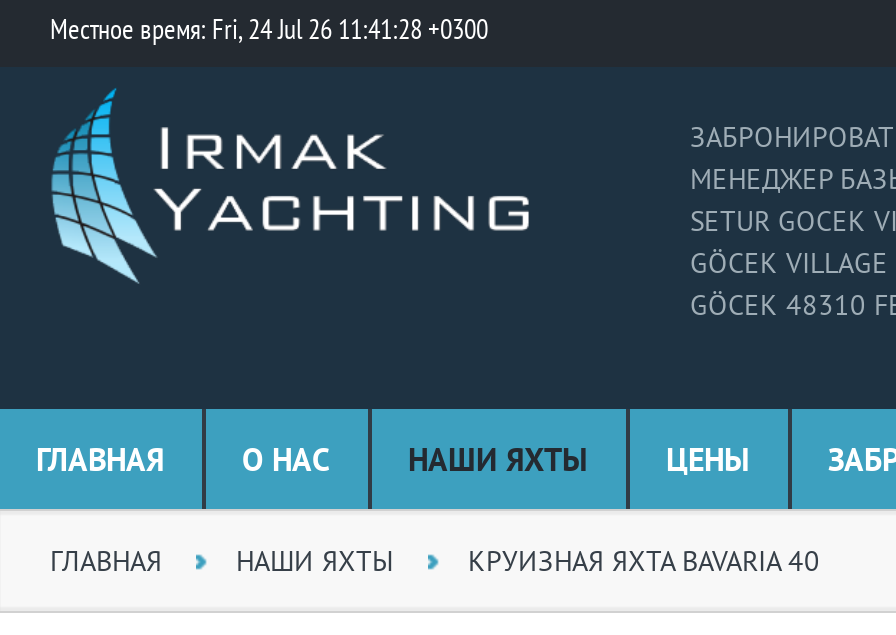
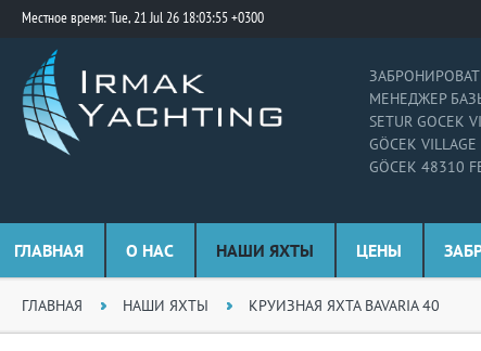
- Местное время: Fri, 24 Jul 26 11:41:28 +0300
+ Местное время: Tue, 21 Jul 26 18:03:55 +0300
